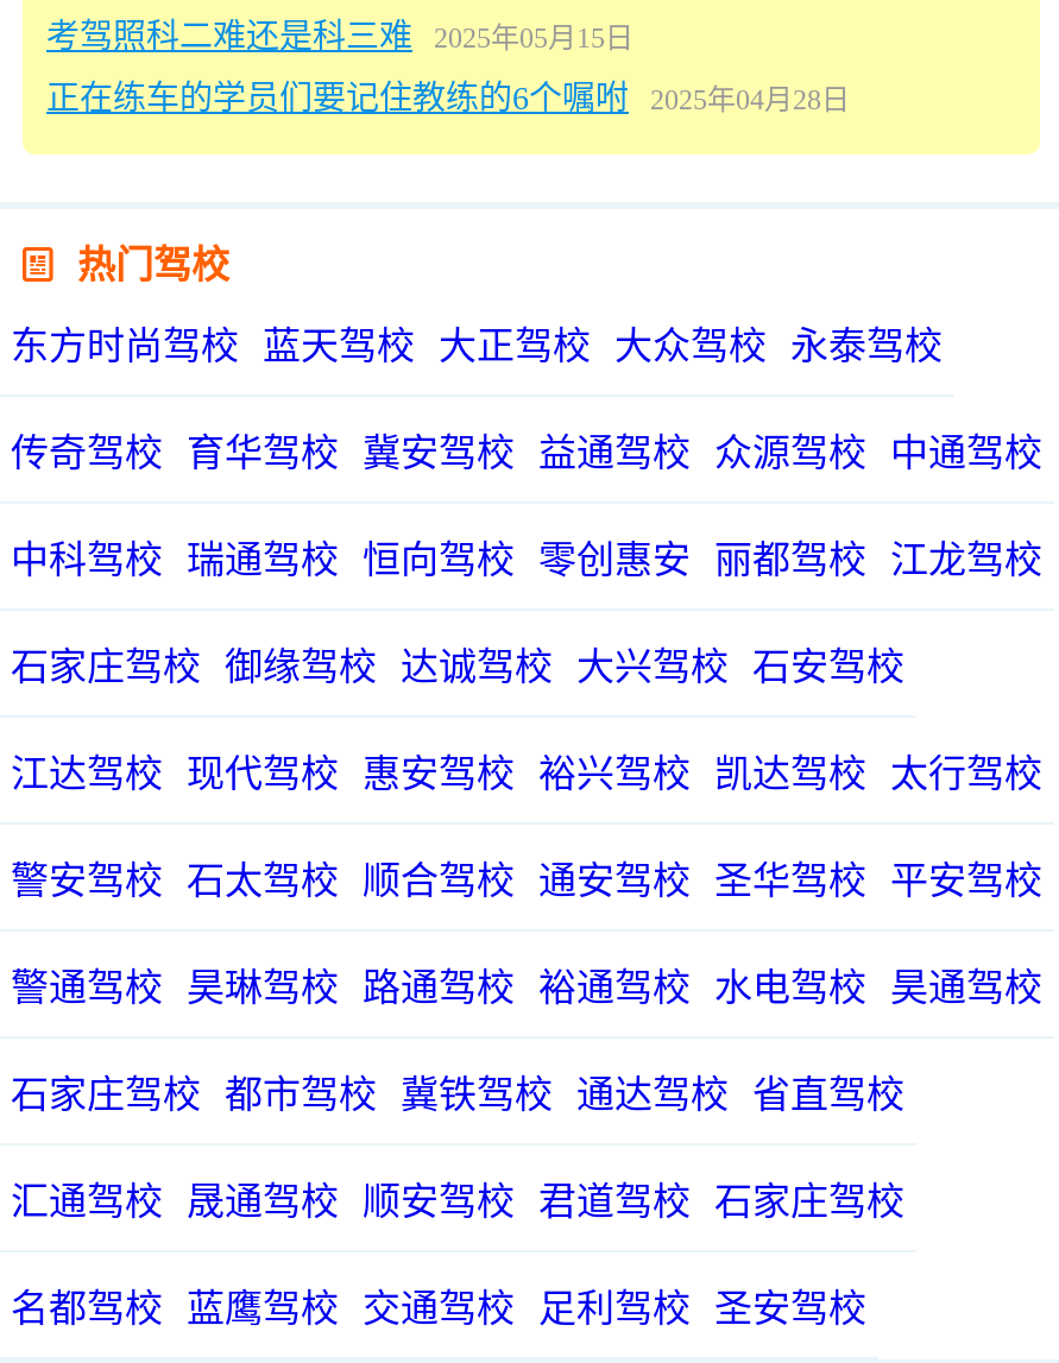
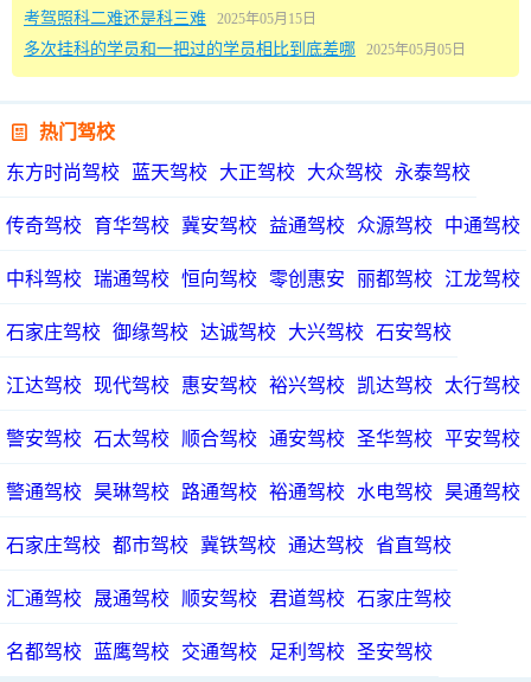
- 正在练车的学员们要记住教练的6个嘱咐
- 2025年04月28日
+ 多次挂科的学员和一把过的学员相比到底差哪
+ 2025年05月05日
